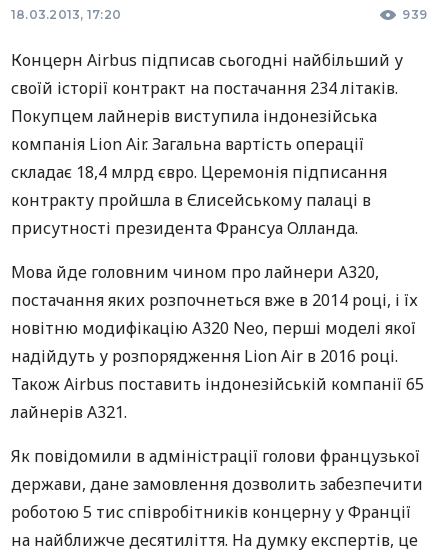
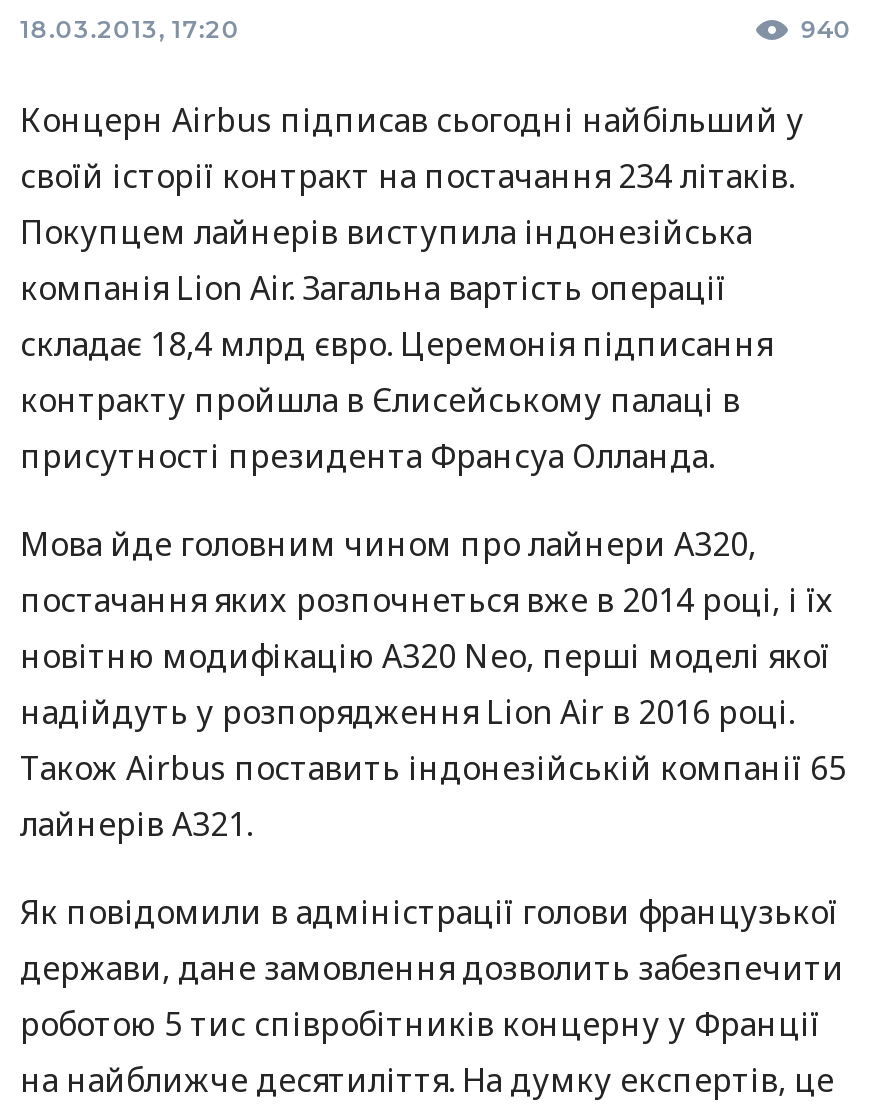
- 939
+ 940
